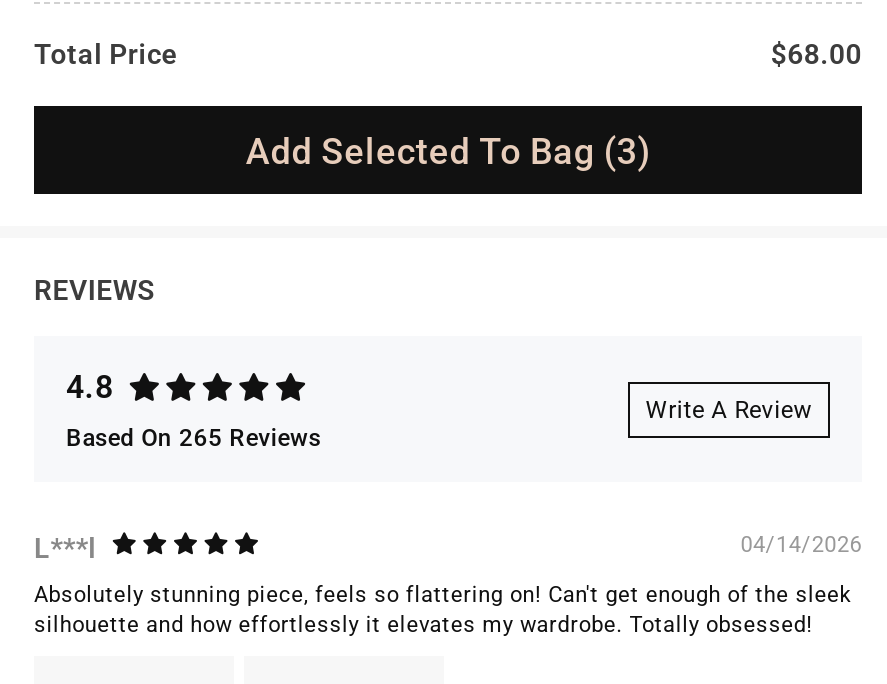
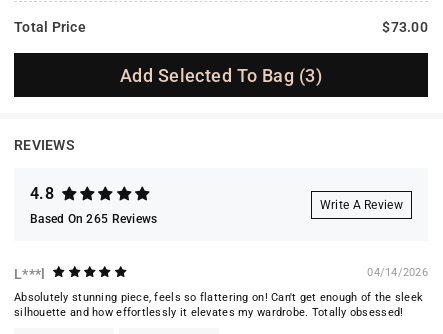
- $68.00
+ $73.00
